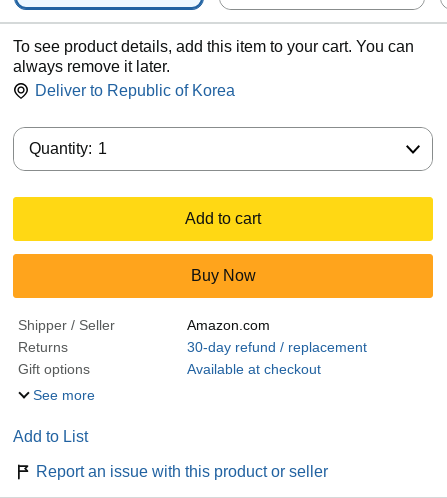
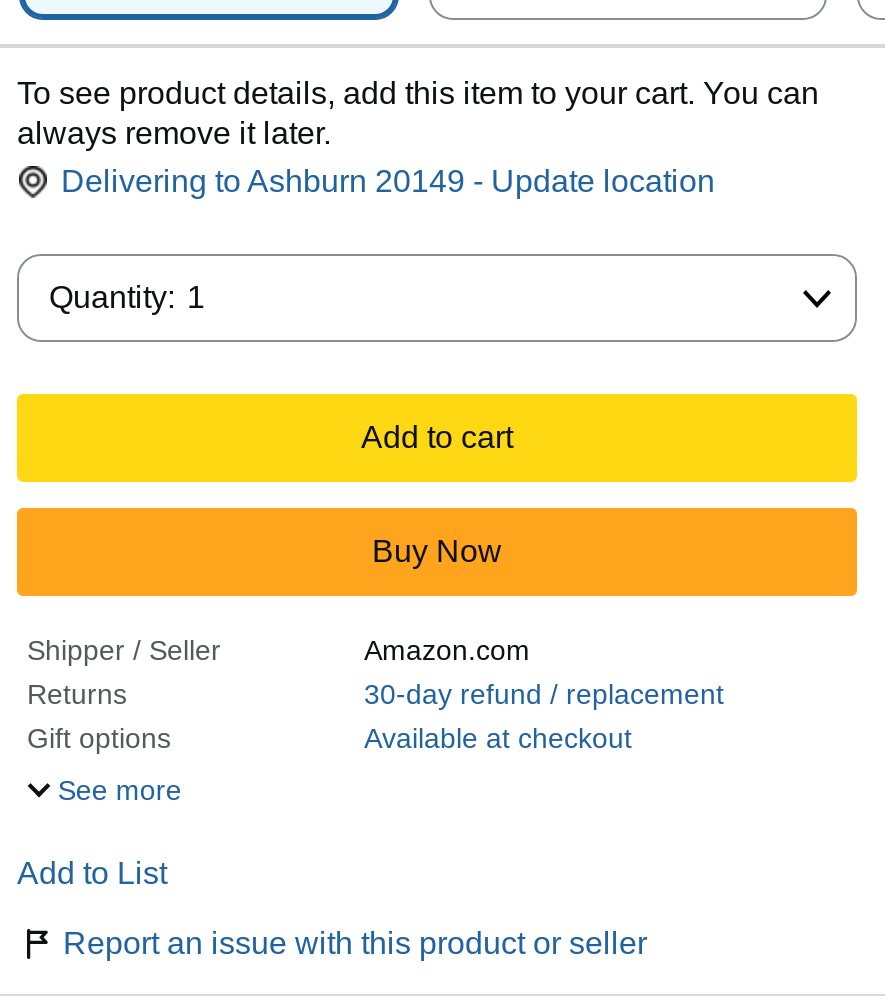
- Deliver to Republic of Korea
+ Delivering to Ashburn 20149 - Update location
